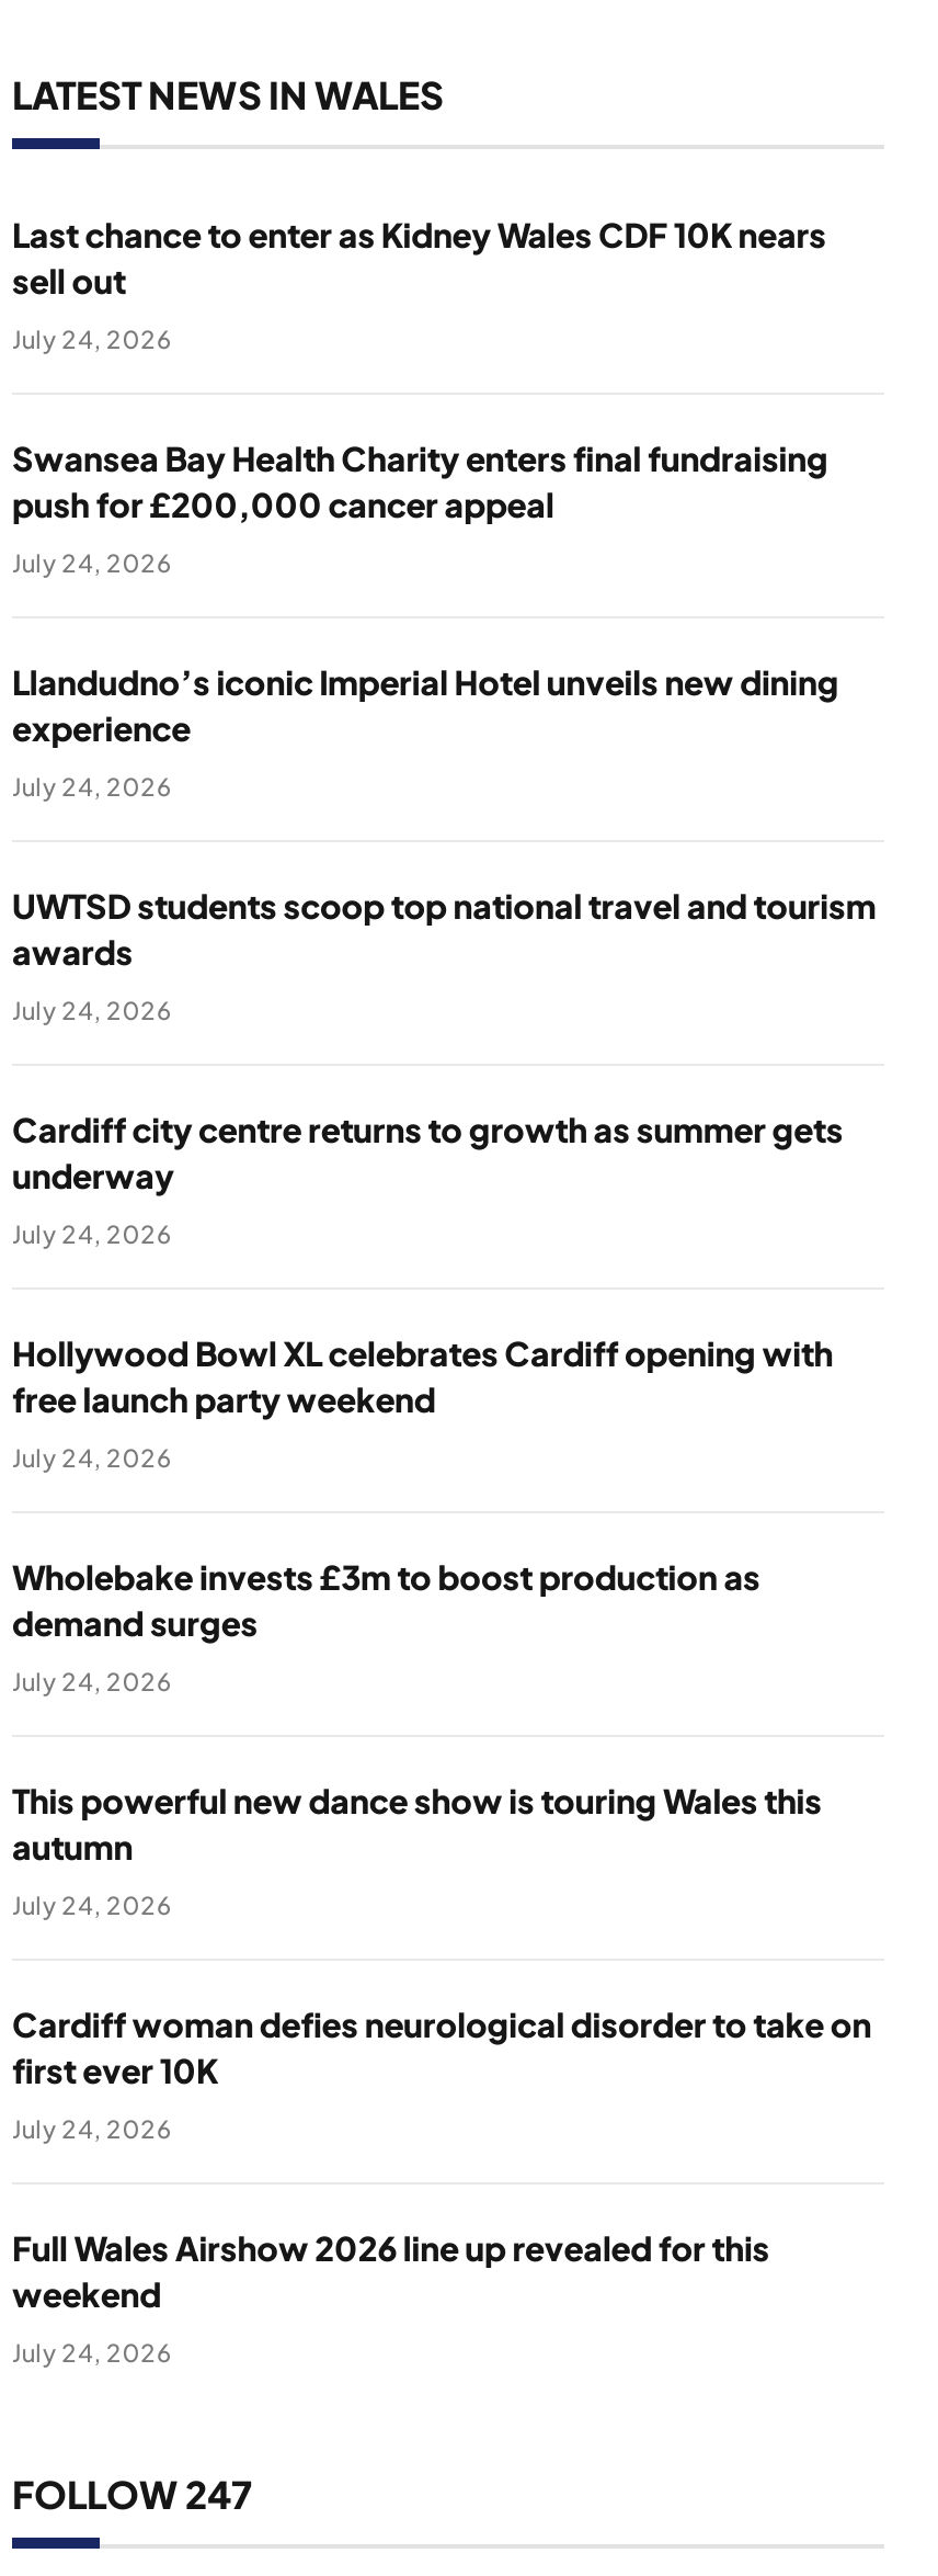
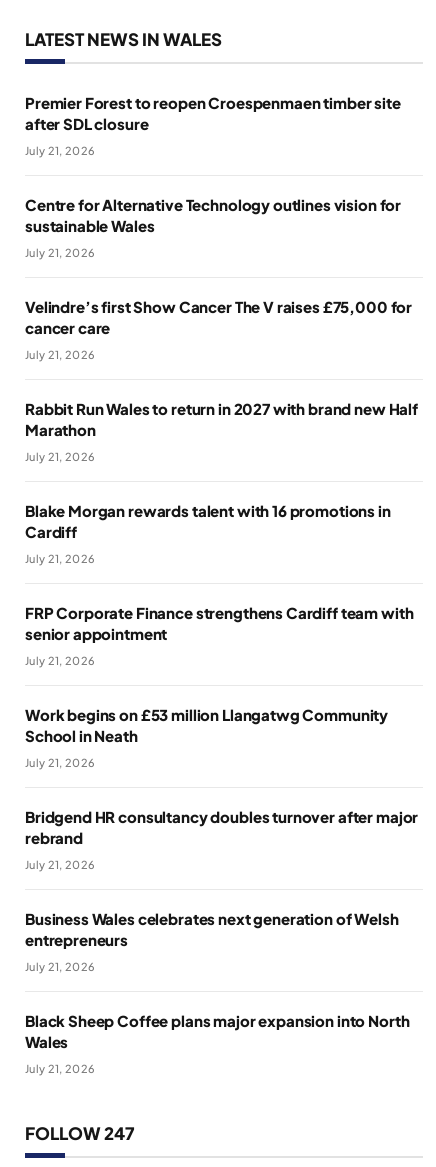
- Last chance to enter as Kidney Wales CDF 10K nears
- sell out
+ Premier Forest to reopen Croespenmaen timber site
+ after SDL closure

- July 24, 2026
+ July 21, 2026

- Swansea Bay Health Charity enters final fundraising
- push for £200,000 cancer appeal
+ Centre for Alternative Technology outlines vision for
+ sustainable Wales

- July 24, 2026
+ July 21, 2026

- Llandudno’s iconic Imperial Hotel unveils new dining
- experience
+ Velindre’s first Show Cancer The V raises £75,000 for
+ cancer care

- July 24, 2026
+ July 21, 2026

- UWTSD students scoop top national travel and tourism
- awards
+ Rabbit Run Wales to return in 2027 with brand new Half
+ Marathon

- July 24, 2026
+ July 21, 2026

- Cardiff city centre returns to growth as summer gets
- underway
+ Blake Morgan rewards talent with 16 promotions in
+ Cardiff

- July 24, 2026
+ July 21, 2026

- Hollywood Bowl XL celebrates Cardiff opening with
- free launch party weekend
+ FRP Corporate Finance strengthens Cardiff team with
+ senior appointment

- July 24, 2026
+ July 21, 2026

- Wholebake invests £3m to boost production as
- demand surges
+ Work begins on £53 million Llangatwg Community
+ School in Neath

- July 24, 2026
+ July 21, 2026

- This powerful new dance show is touring Wales this
- autumn
+ Bridgend HR consultancy doubles turnover after major
+ rebrand

- July 24, 2026
+ July 21, 2026

- Cardiff woman defies neurological disorder to take on
- first ever 10K
+ Business Wales celebrates next generation of Welsh
+ entrepreneurs

- July 24, 2026
+ July 21, 2026

- Full Wales Airshow 2026 line up revealed for this
- weekend
+ Black Sheep Coffee plans major expansion into North
+ Wales

- July 24, 2026
+ July 21, 2026
